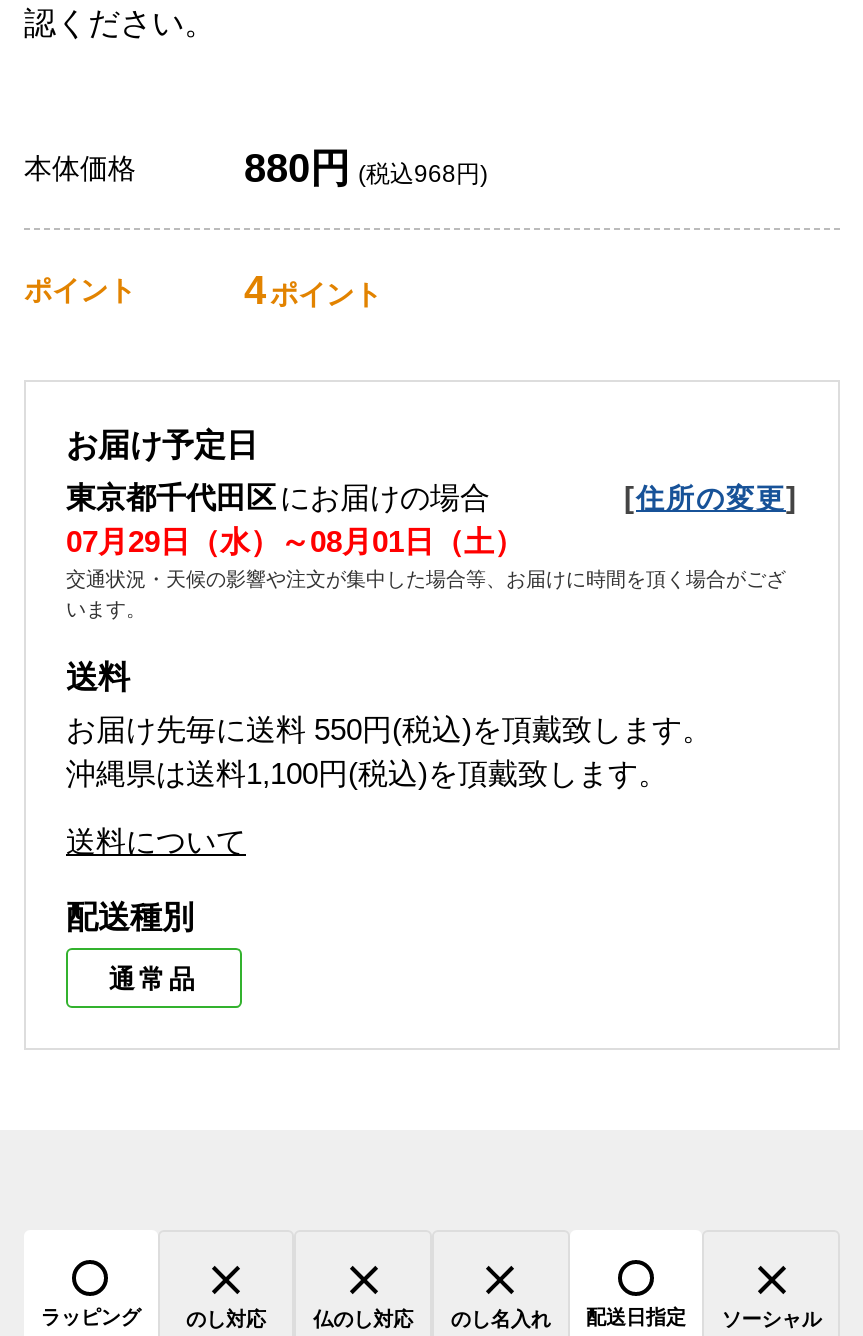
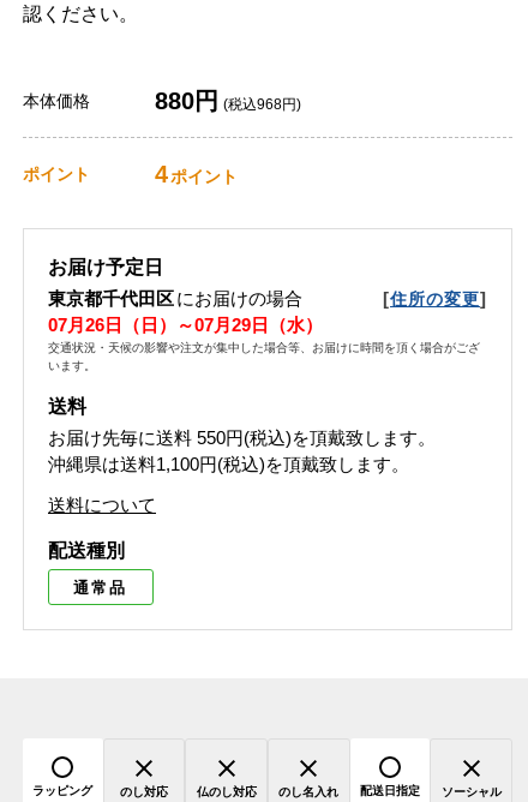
- 07月29日（水）～08月01日（土）
+ 07月26日（日）～07月29日（水）
